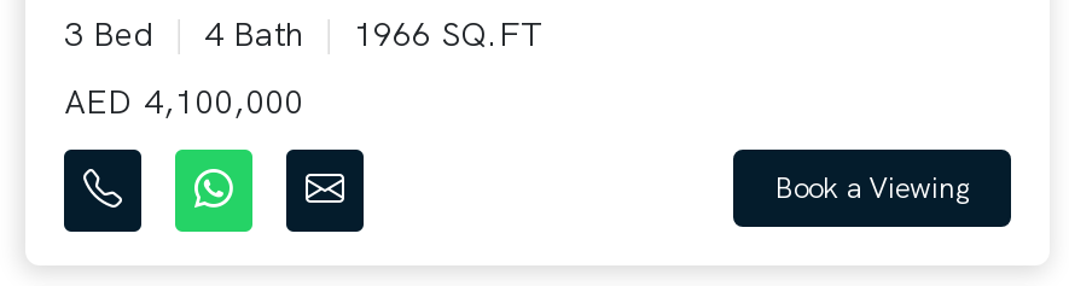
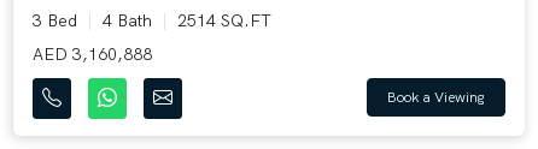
- 3 Bed 4 Bath 1966 SQ.FT
+ 3 Bed 4 Bath 2514 SQ.FT

- AED 4,100,000
+ AED 3,160,888
